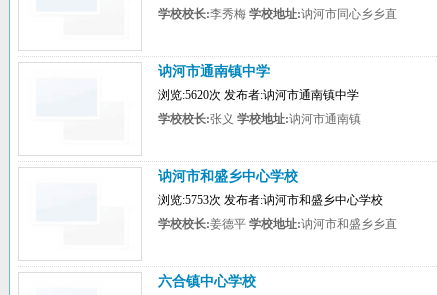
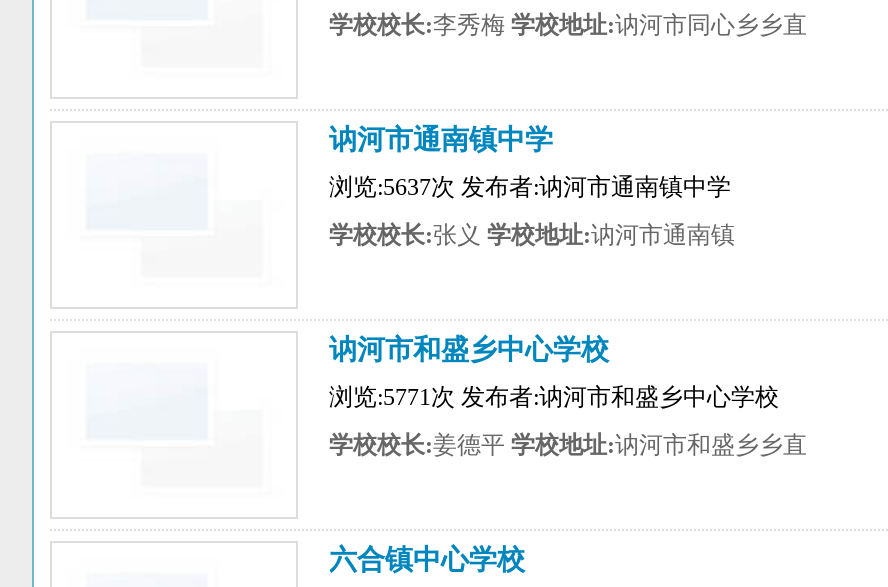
- 浏览:5620次 发布者:讷河市通南镇中学
+ 浏览:5637次 发布者:讷河市通南镇中学

- 浏览:5753次 发布者:讷河市和盛乡中心学校
+ 浏览:5771次 发布者:讷河市和盛乡中心学校
